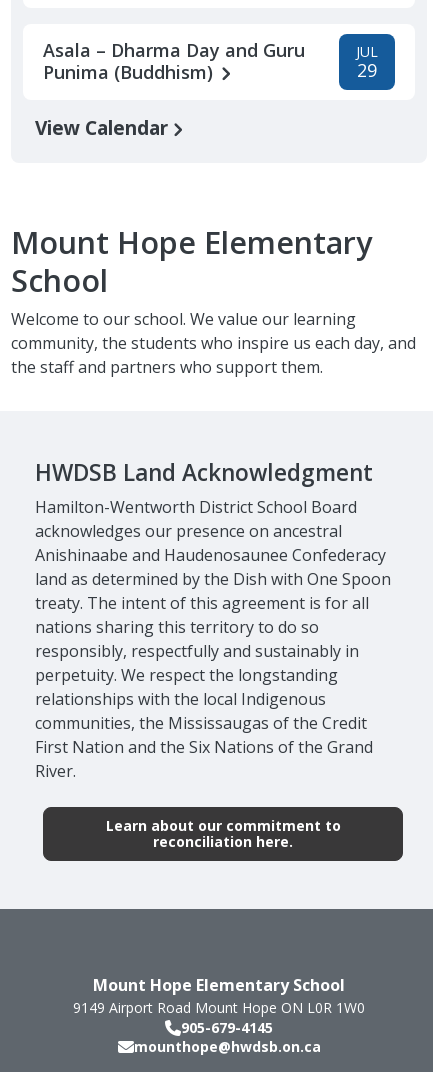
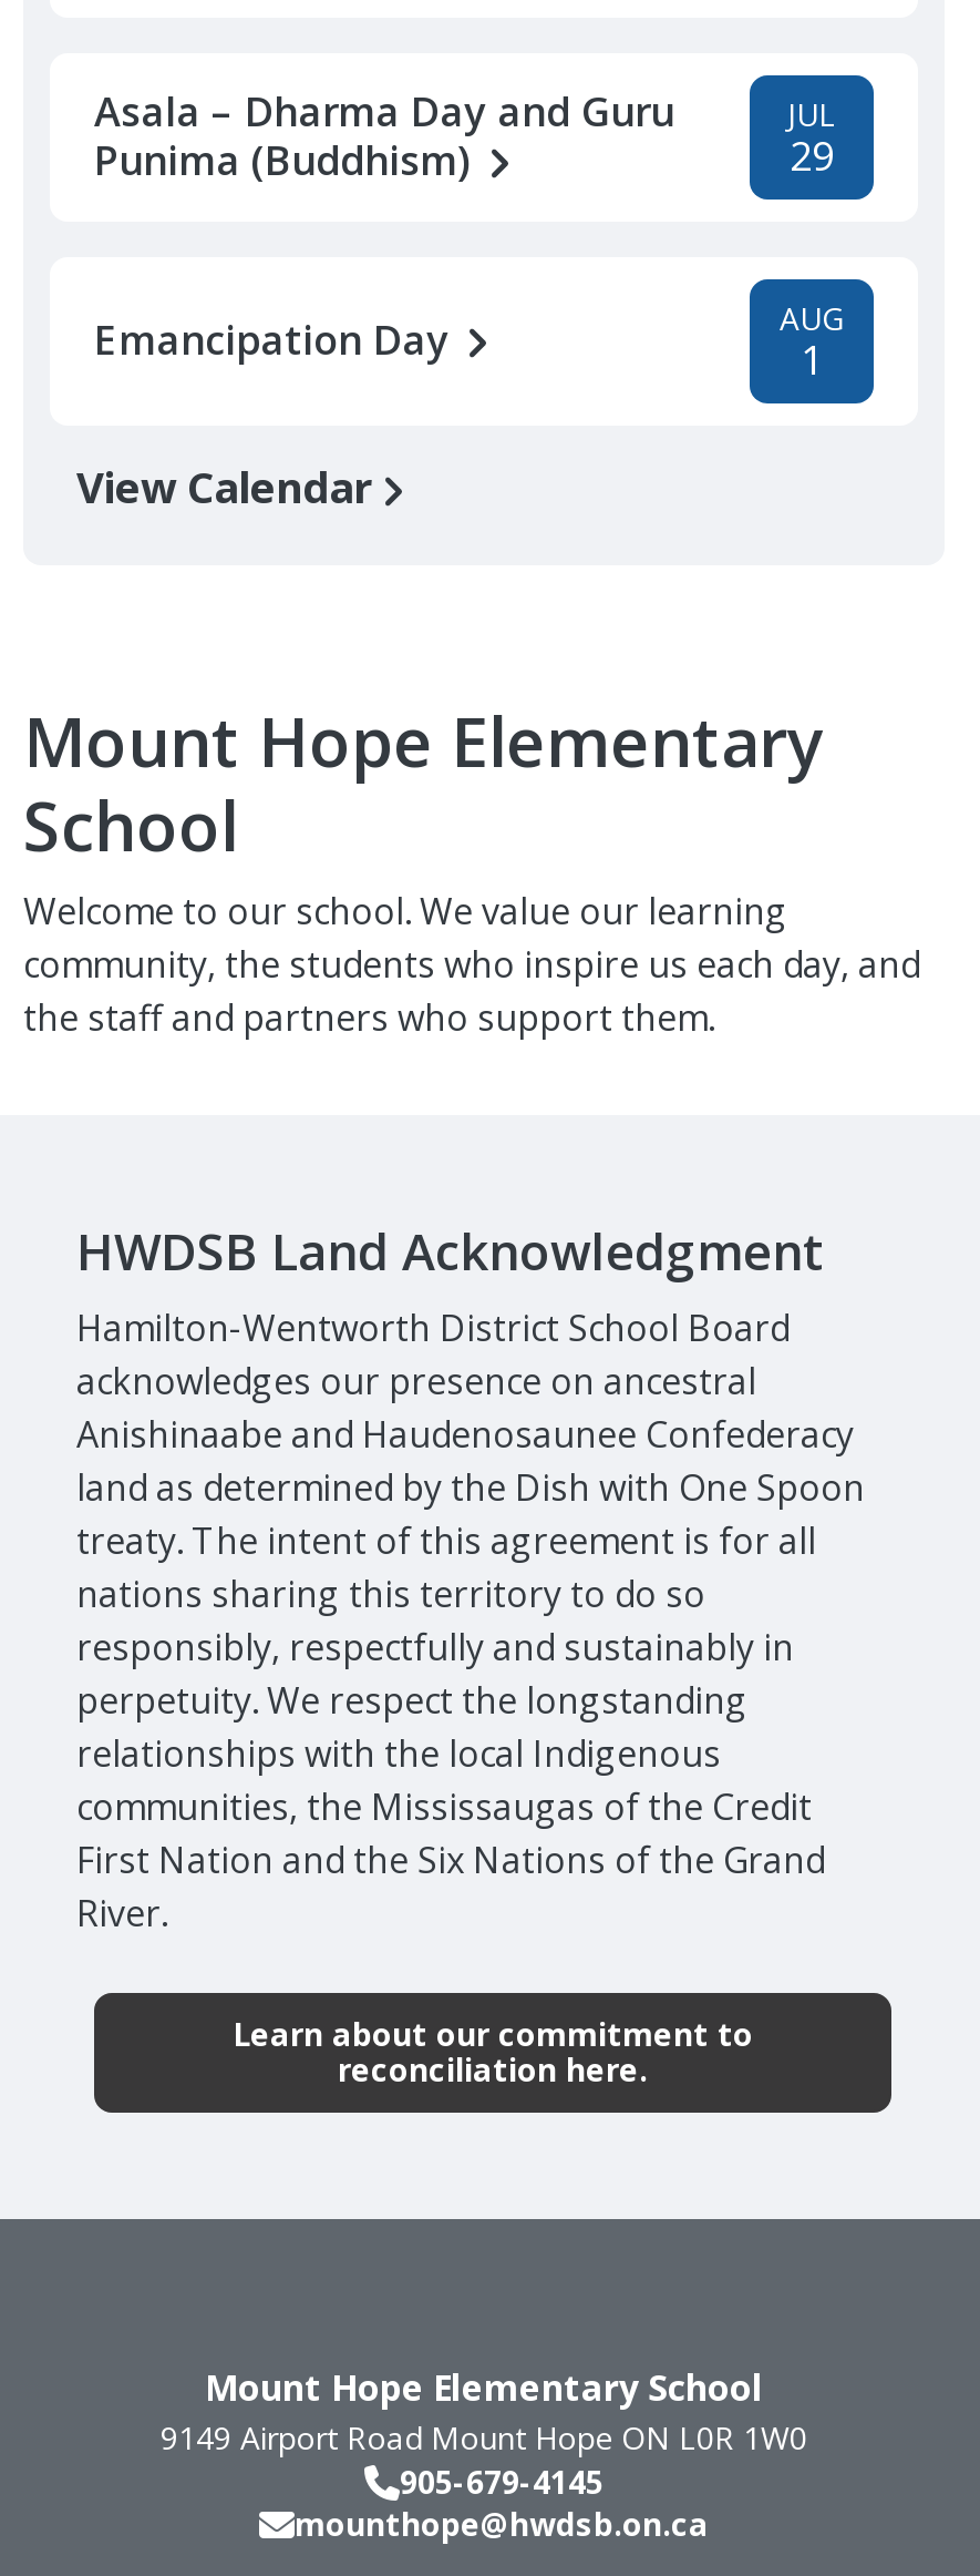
+ Emancipation Day
+ AUG
+ 1
